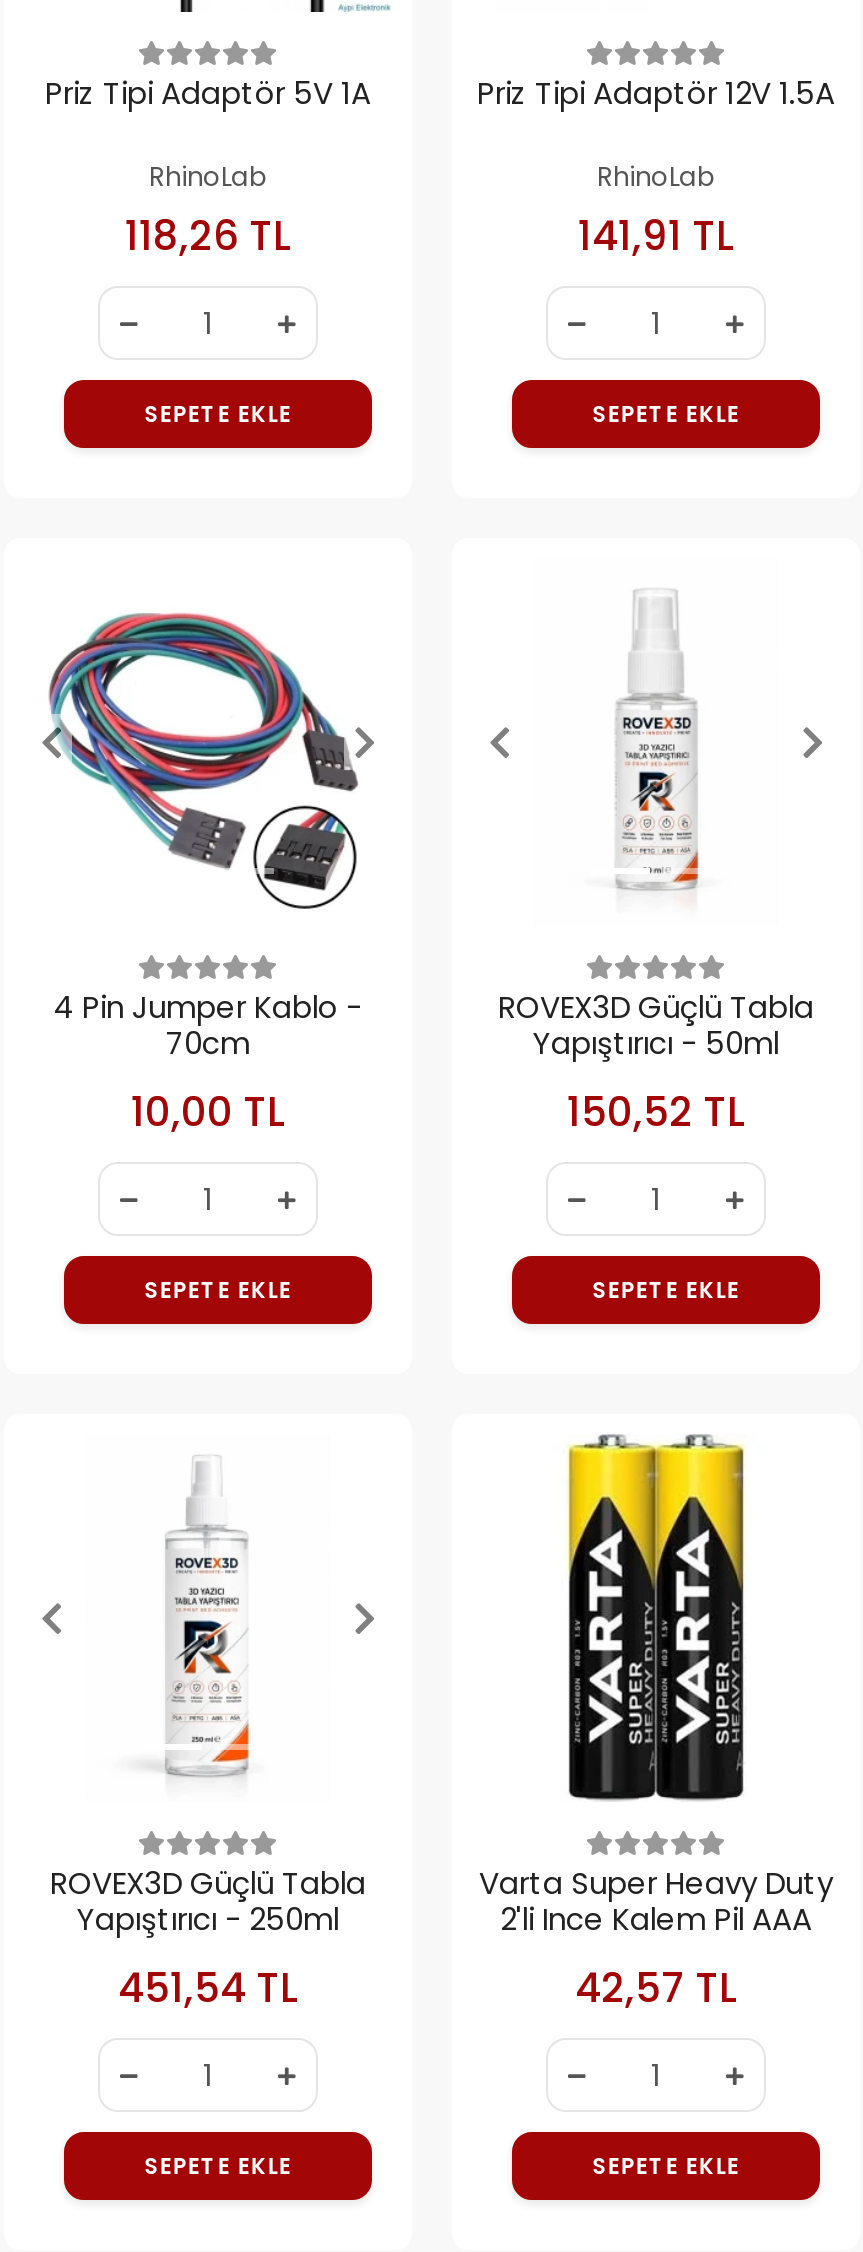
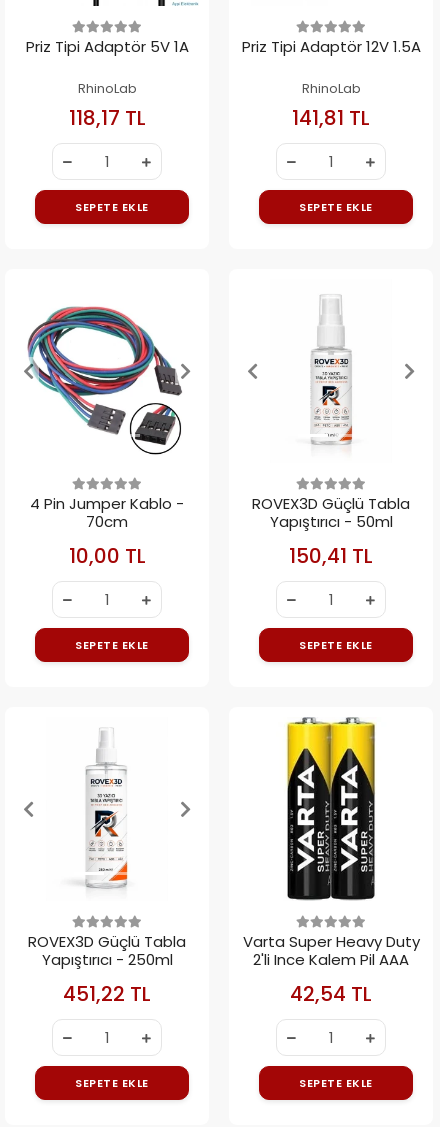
- 118,26 TL
+ 118,17 TL

- 141,91 TL
+ 141,81 TL

- 150,52 TL
+ 150,41 TL

- 451,54 TL
+ 451,22 TL

- 42,57 TL
+ 42,54 TL
